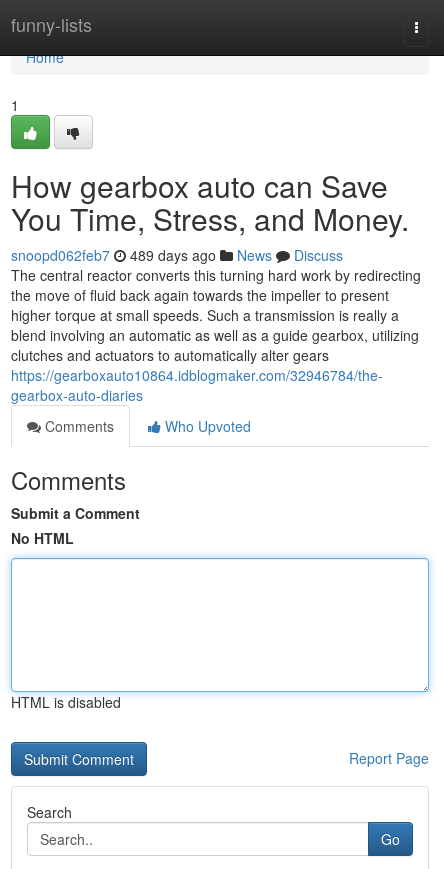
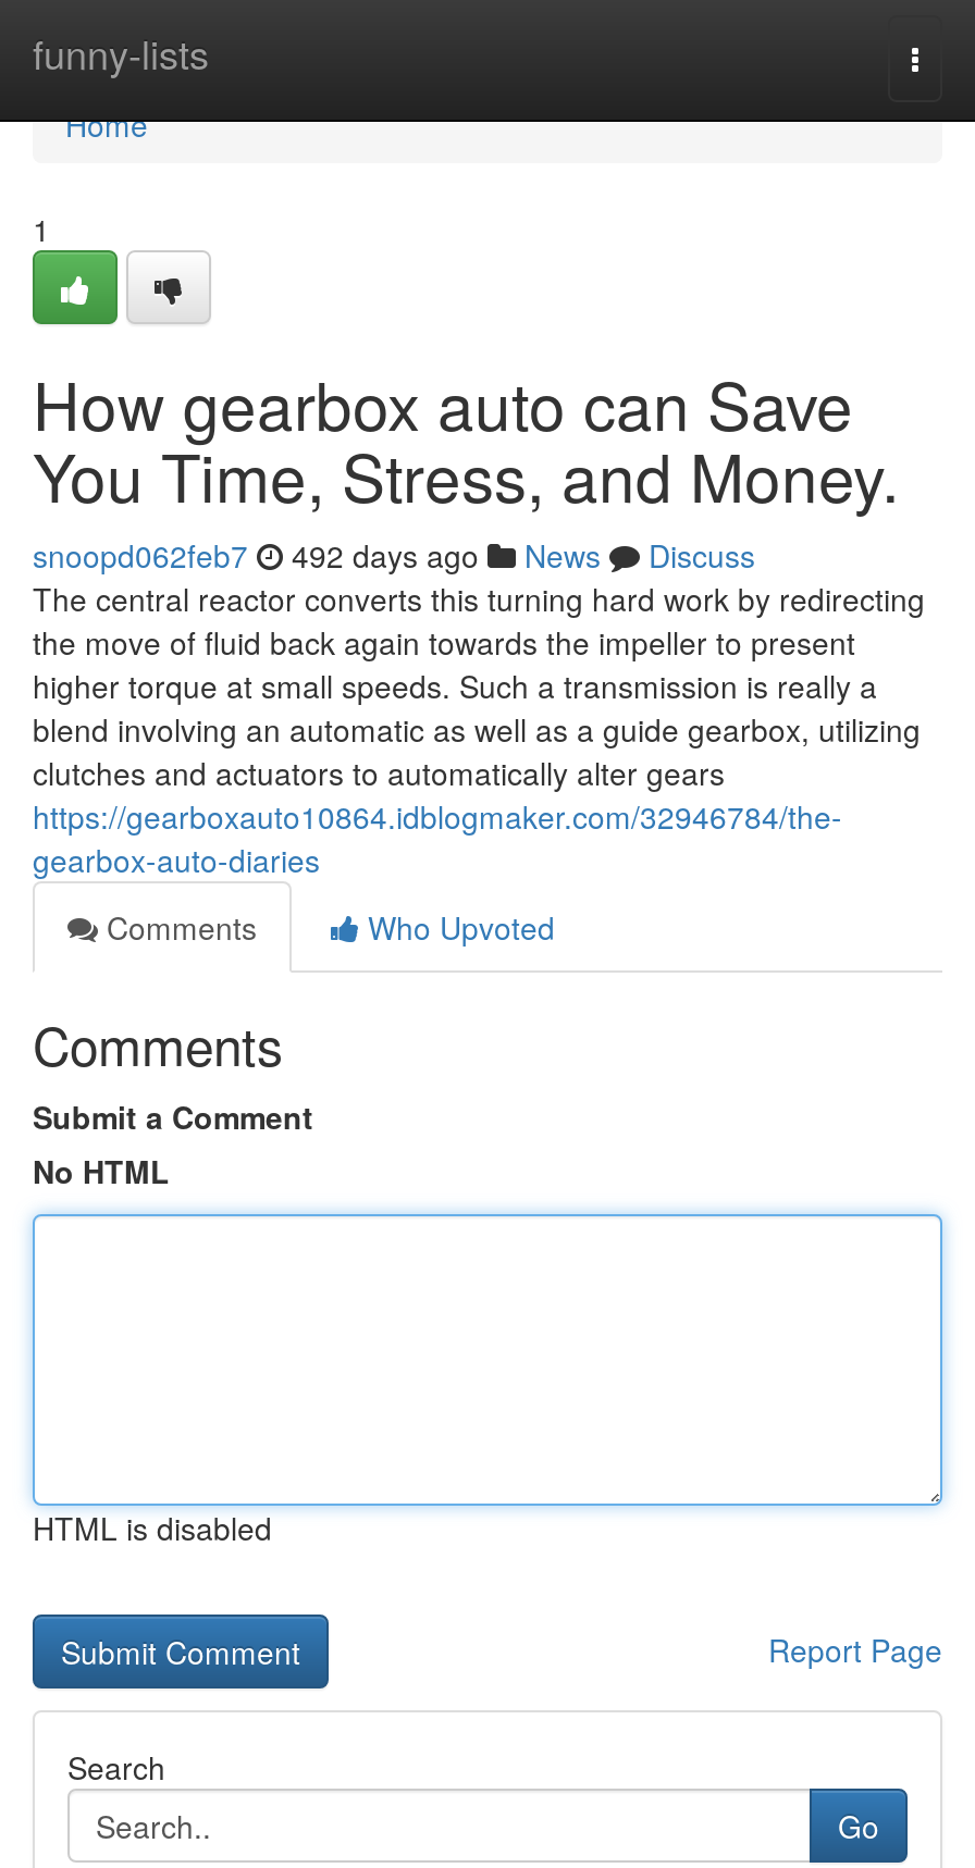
- snoopd062feb7 489 days ago News Discuss
+ snoopd062feb7 492 days ago News Discuss
